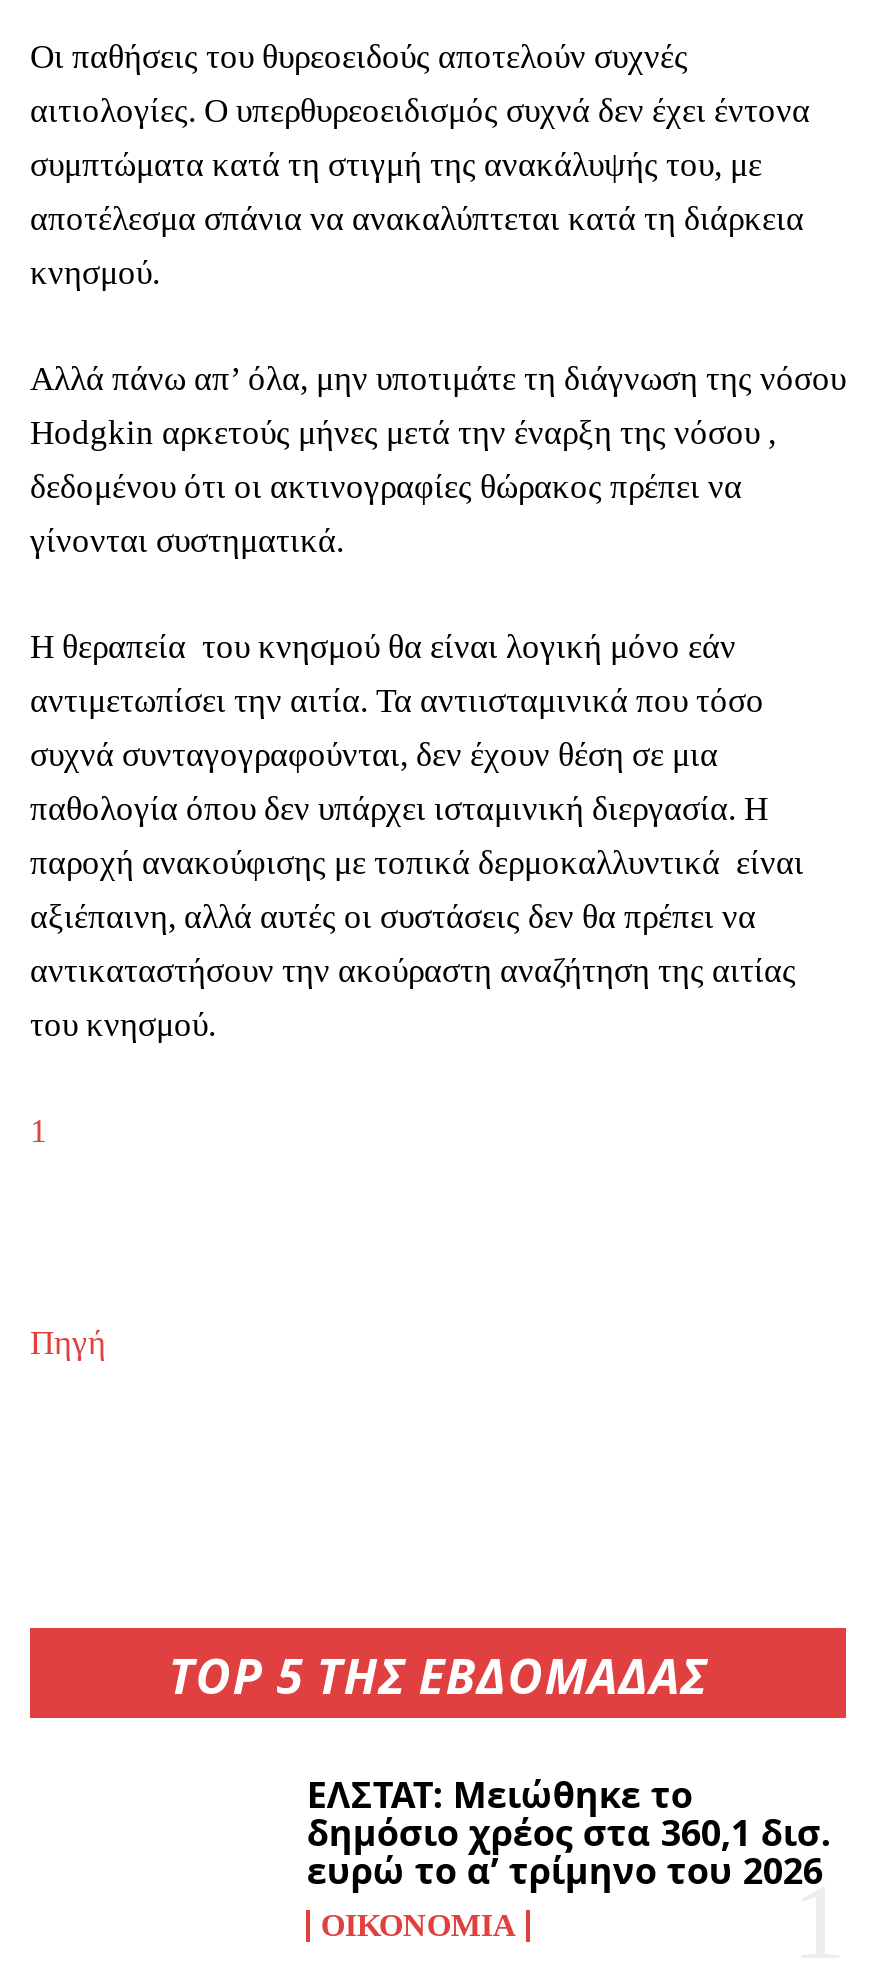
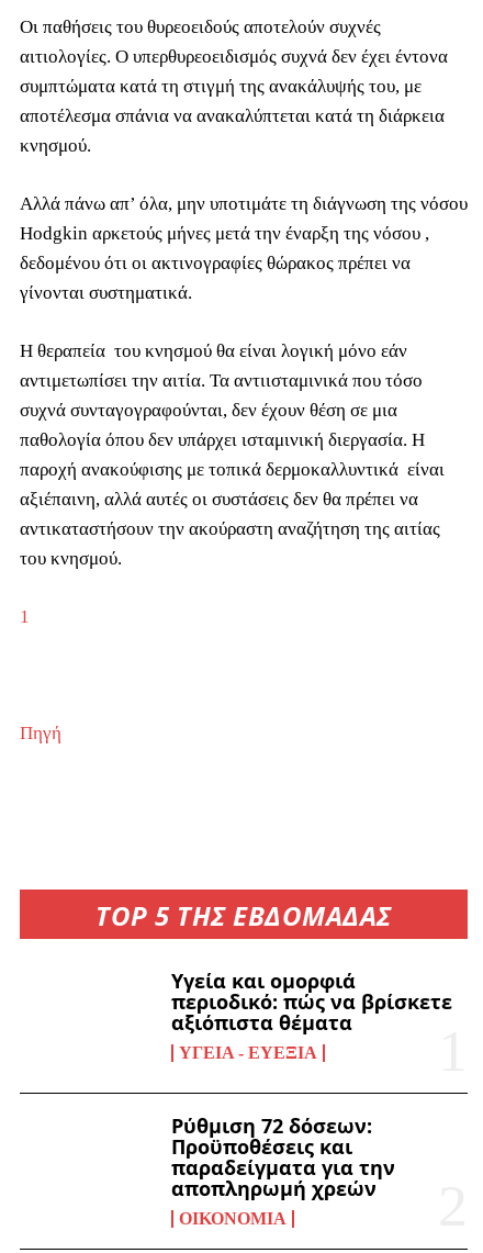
- ΕΛΣΤΑΤ: Μειώθηκε το
- δημόσιο χρέος στα 360,1 δισ.
- ευρώ το α’ τρίμηνο του 2026
+ Υγεία και ομορφιά
+ περιοδικό: πώς να βρίσκετε
+ αξιόπιστα θέματα
+ ΥΓΕΊΑ - ΕΥΕΞΊΑ
+ Ρύθμιση 72 δόσεων:
+ Προϋποθέσεις και
+ παραδείγματα για την
+ αποπληρωμή χρεών
